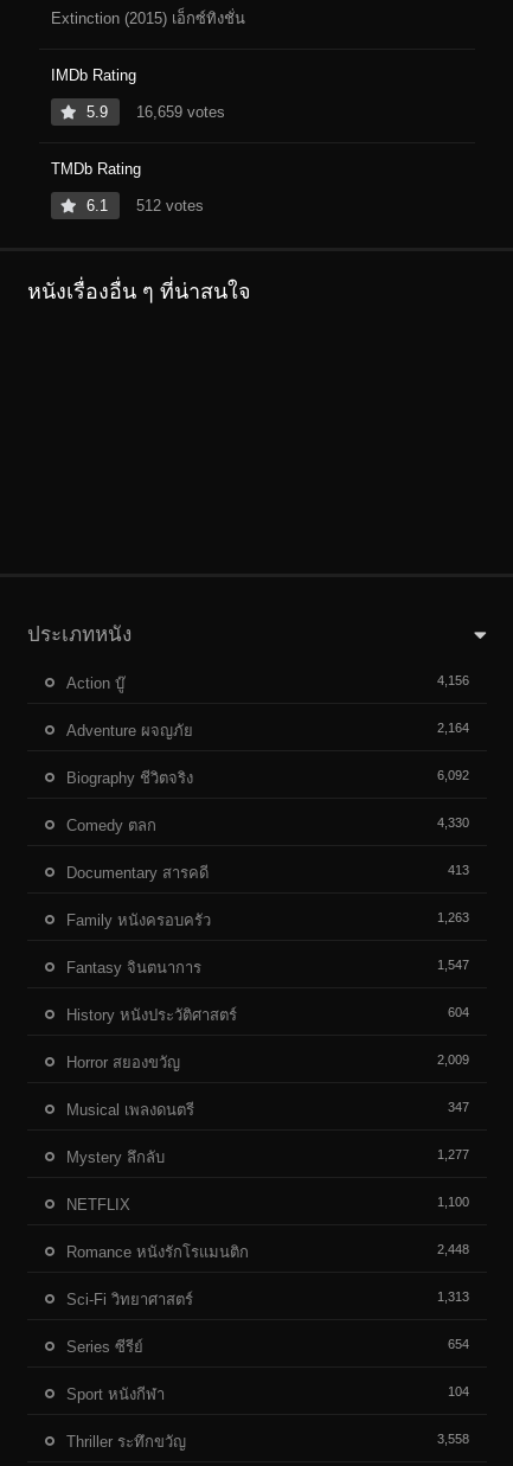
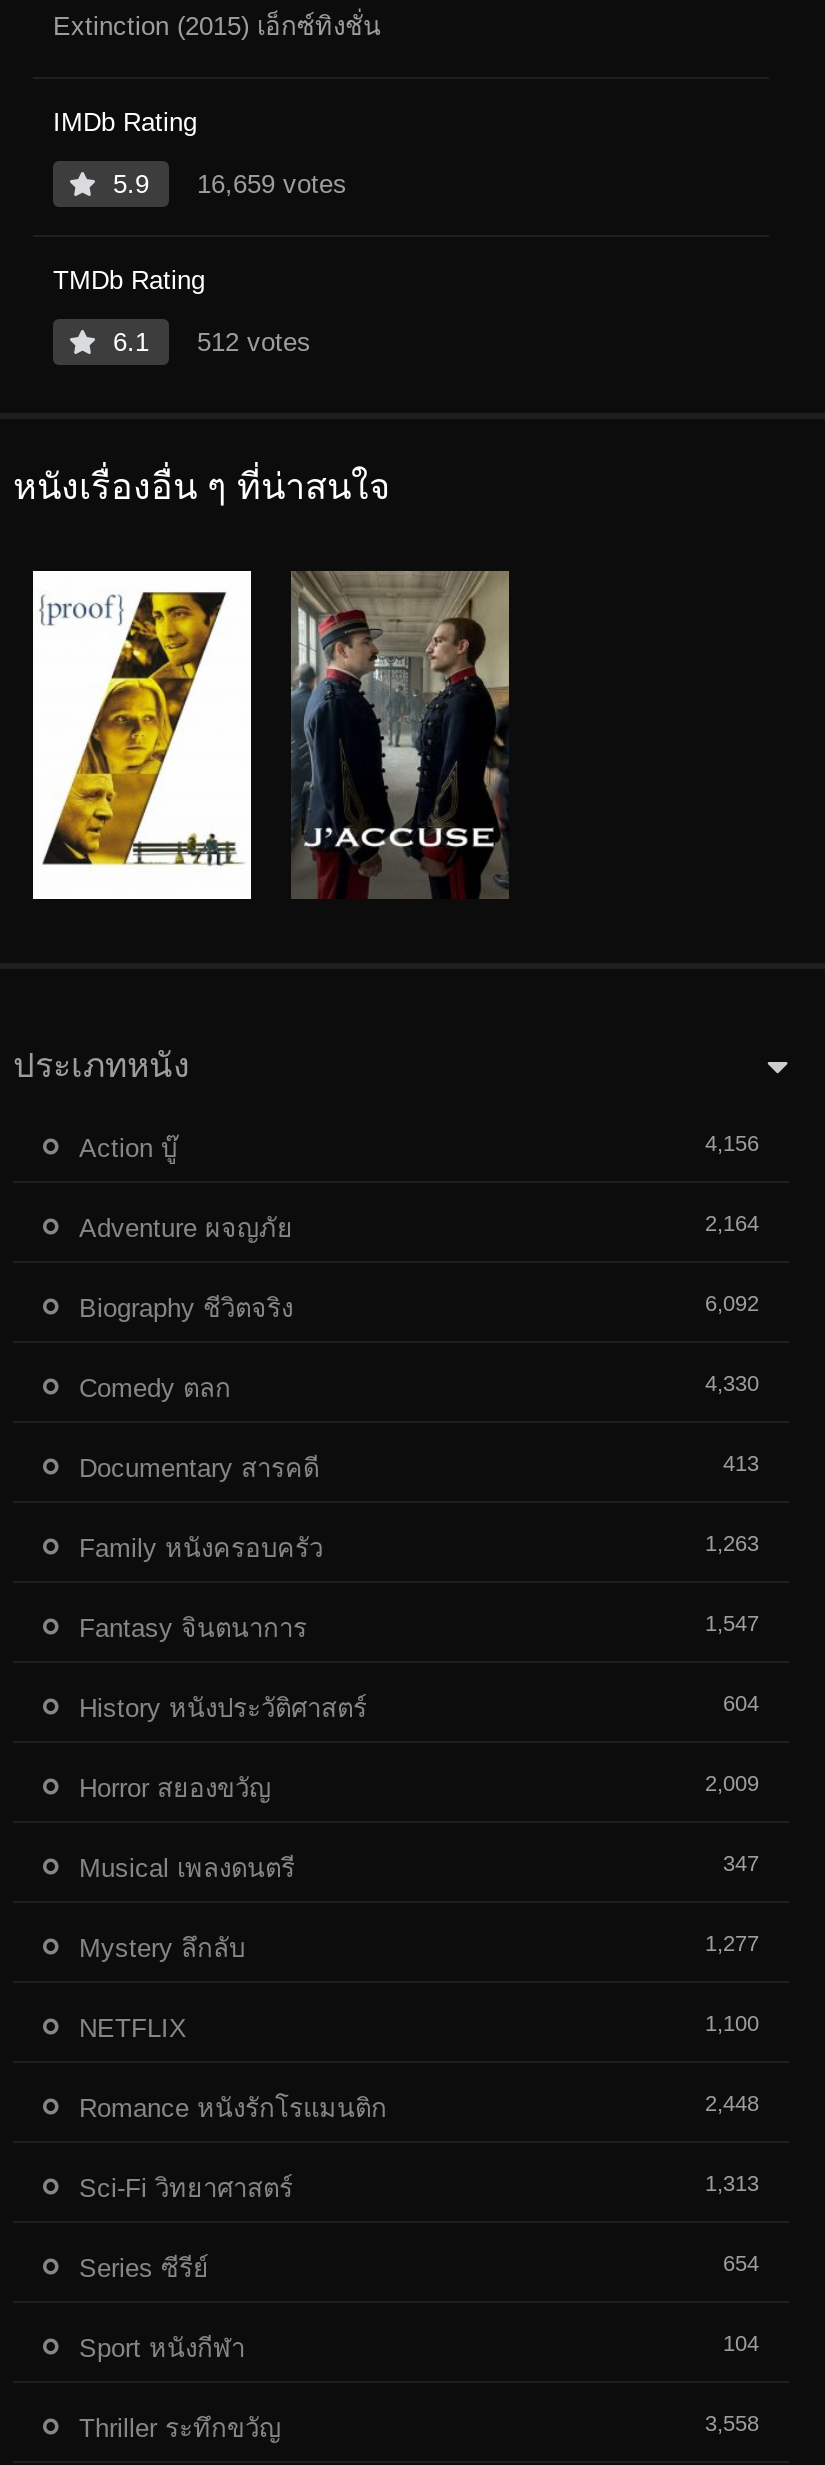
+ [image]

+ [image]
